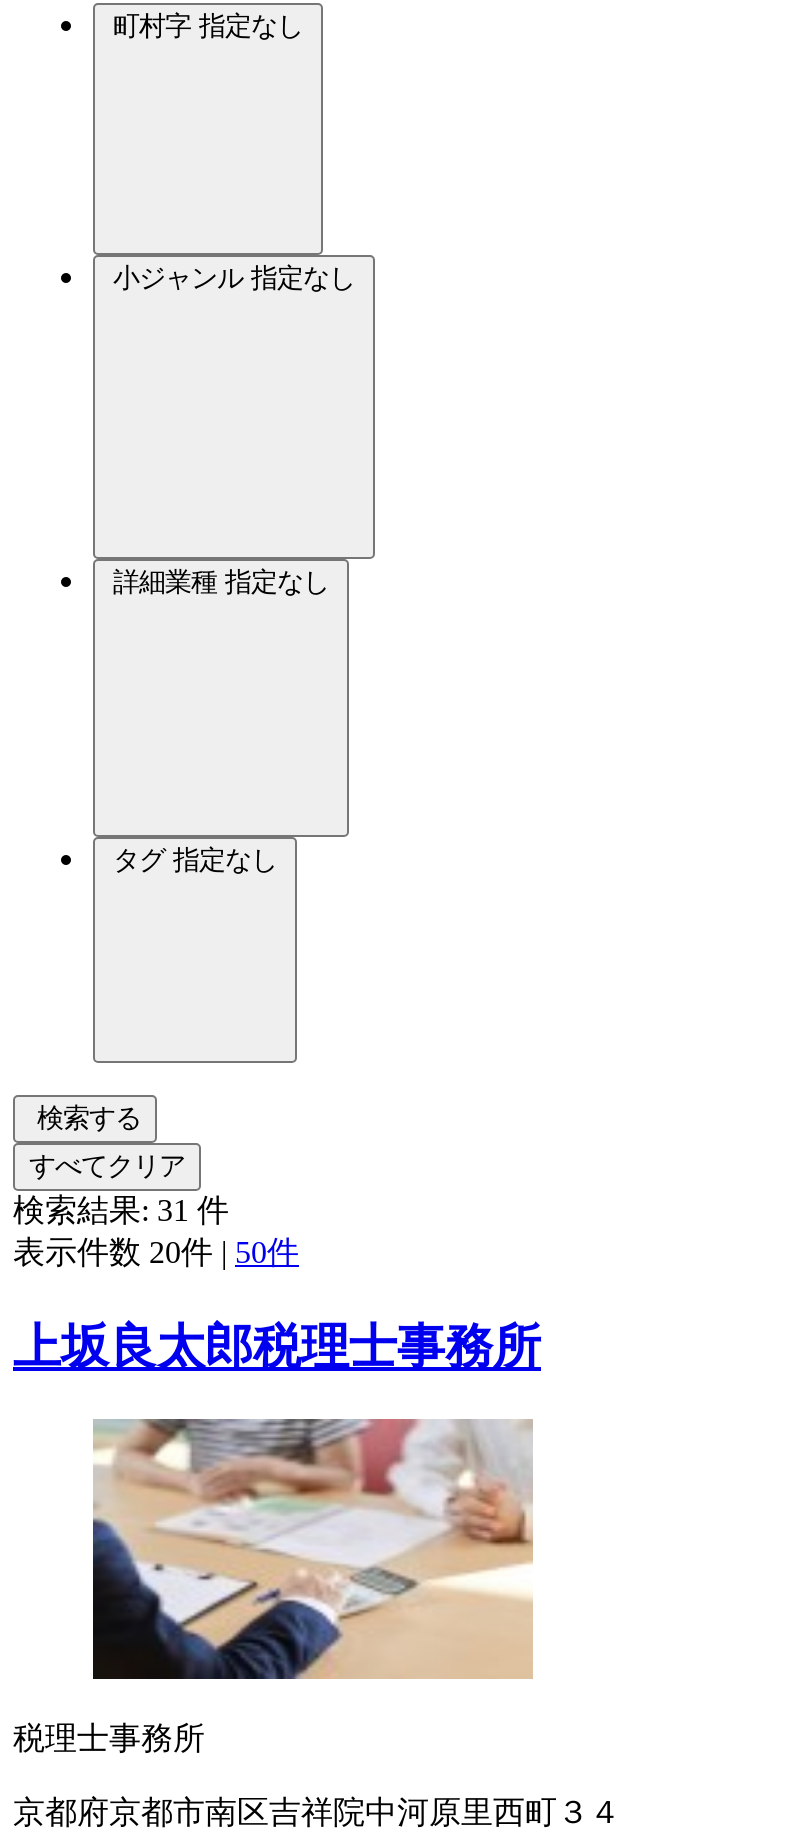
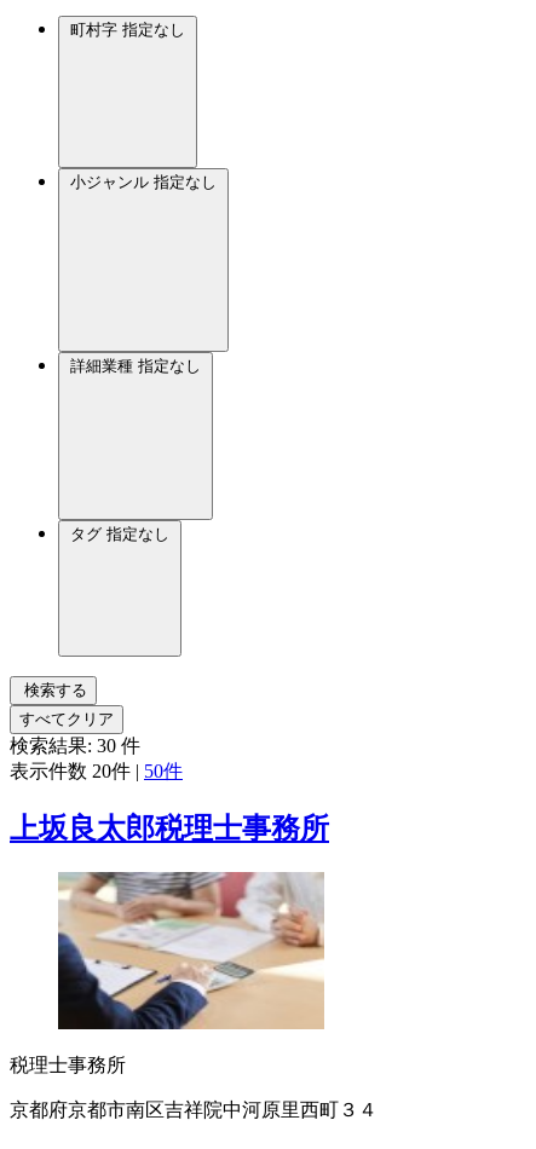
- 検索結果: 31 件
+ 検索結果: 30 件
